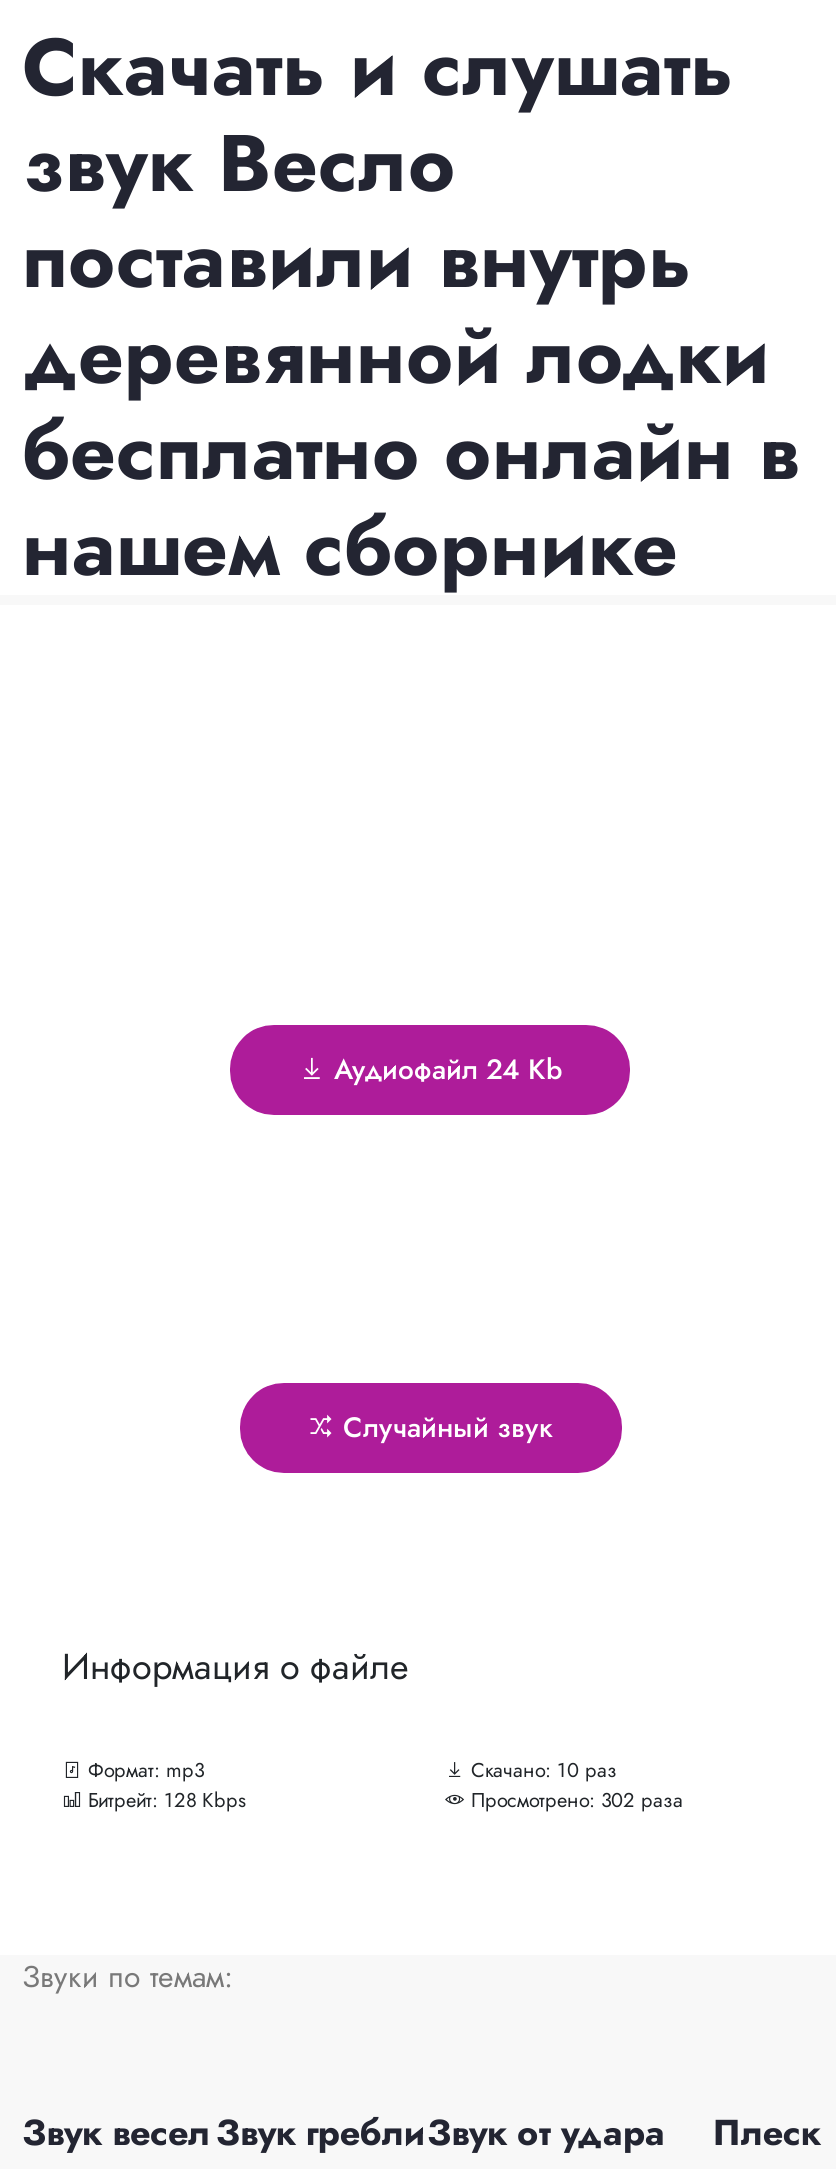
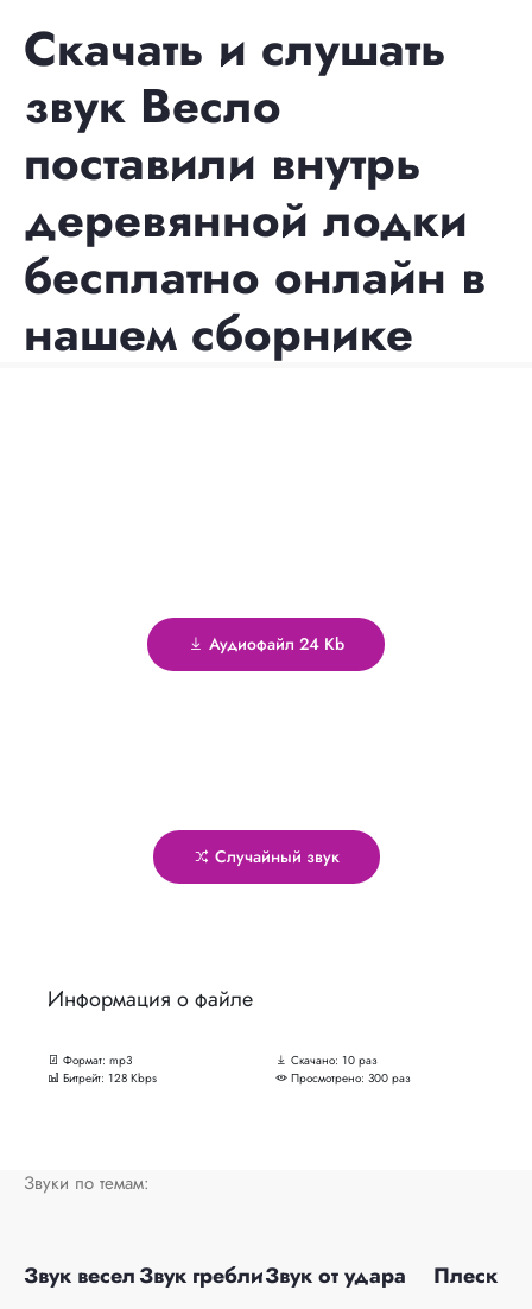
- Просмотрено: 302 раза
+ Просмотрено: 300 раз
